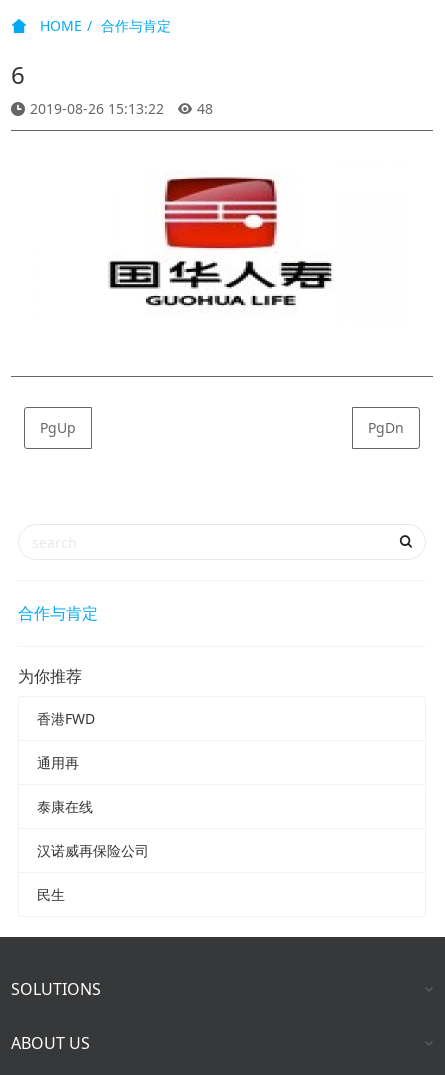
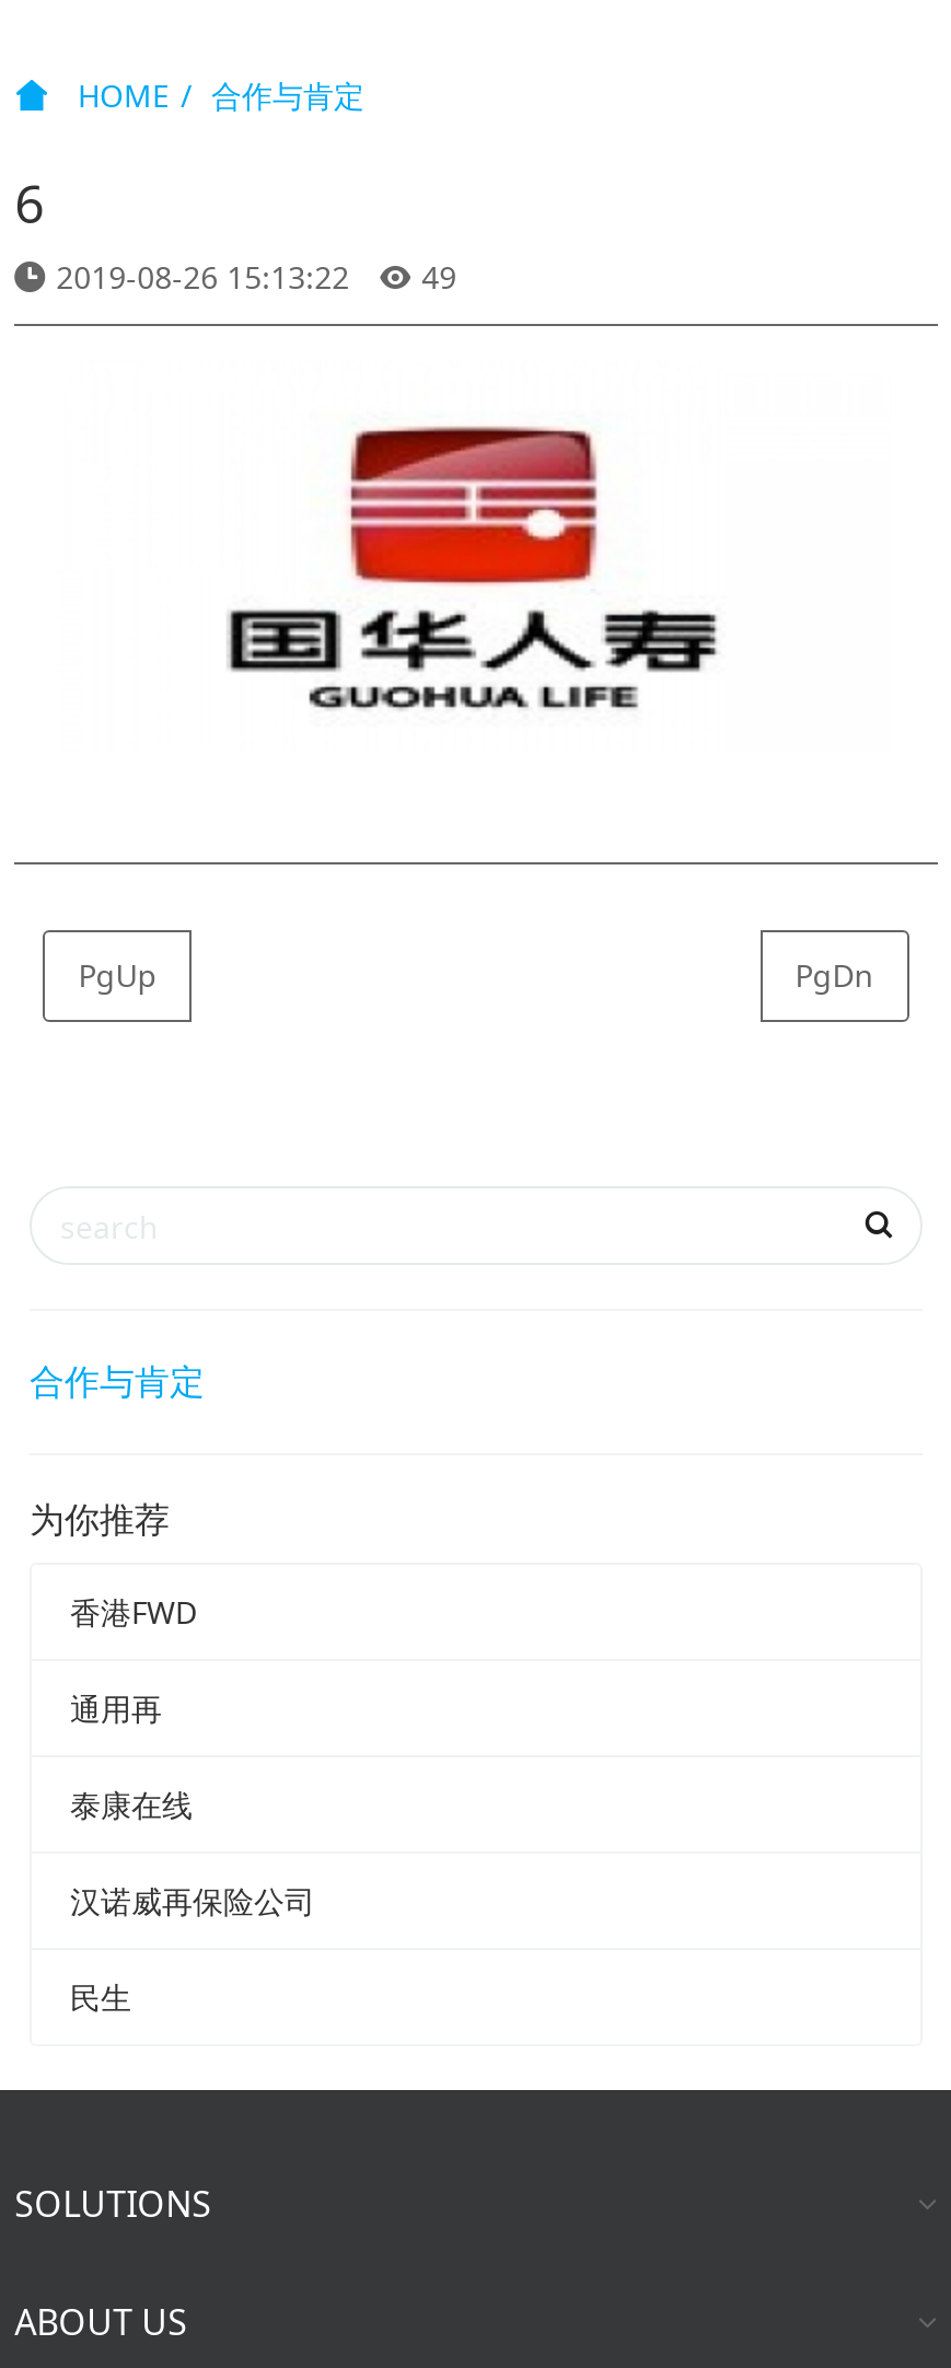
- 2019-08-26 15:13:22 48
+ 2019-08-26 15:13:22 49
